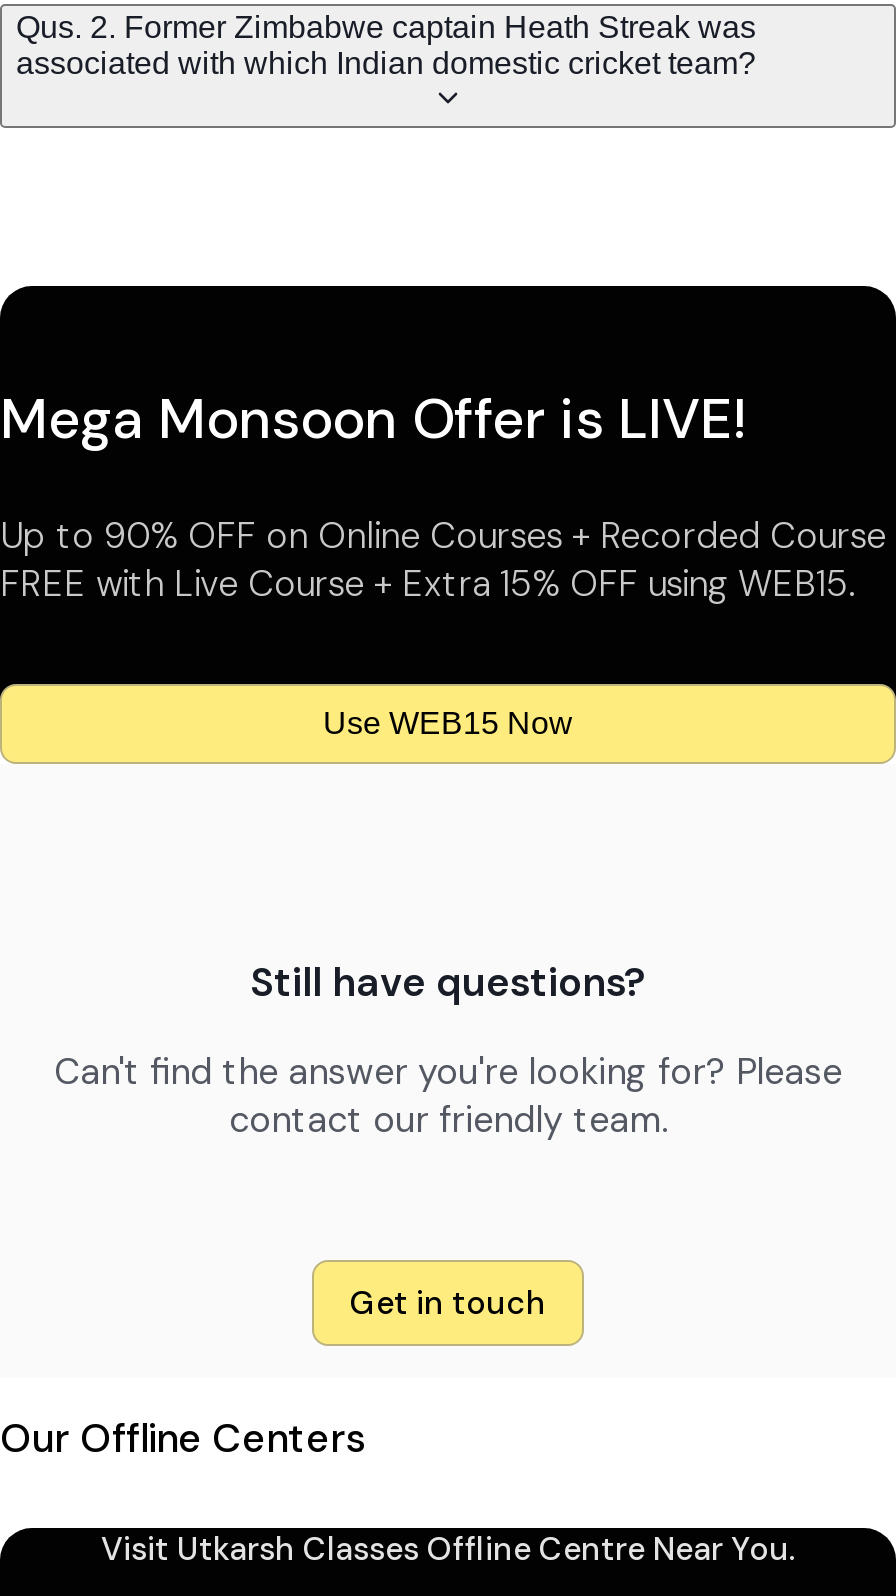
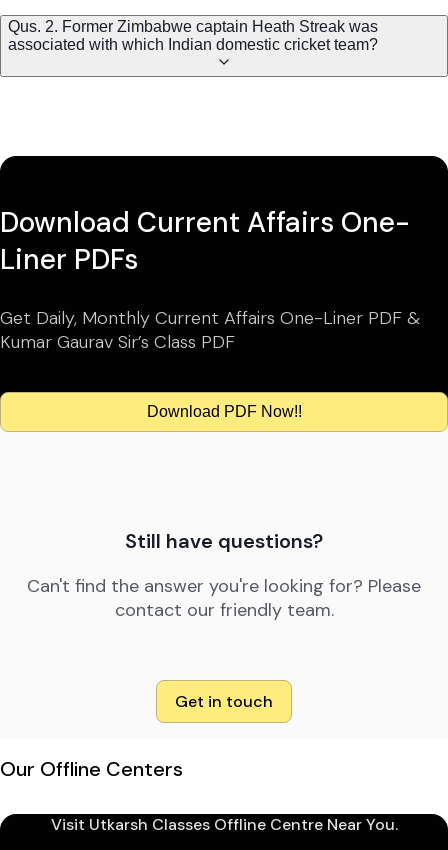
- Mega Monsoon Offer is LIVE!
+ Download Current Affairs One-
+ Liner PDFs

- Up to 90% OFF on Online Courses + Recorded Course
- FREE with Live Course + Extra 15% OFF using WEB15.
+ Get Daily, Monthly Current Affairs One-Liner PDF &
+ Kumar Gaurav Sir’s Class PDF

- Use WEB15 Now
+ Download PDF Now!!
